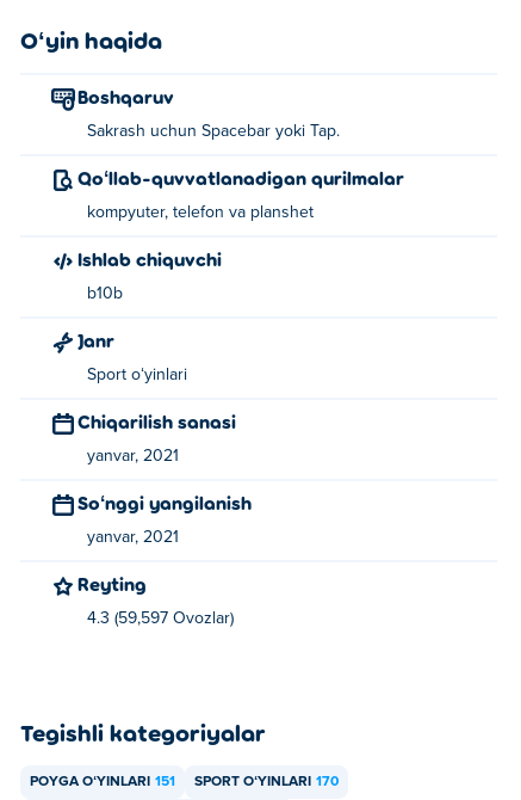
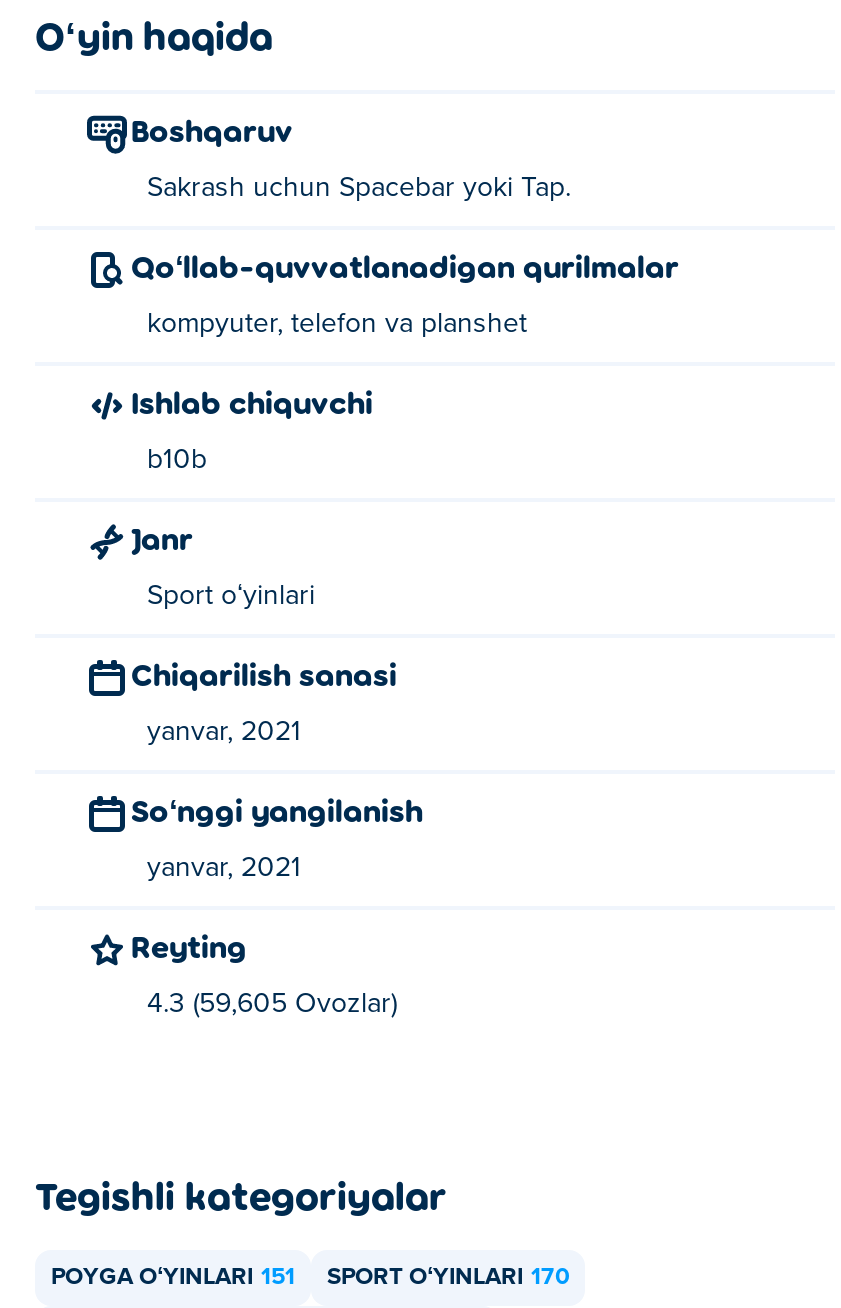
- 4.3 (59,597 Ovozlar)
+ 4.3 (59,605 Ovozlar)
